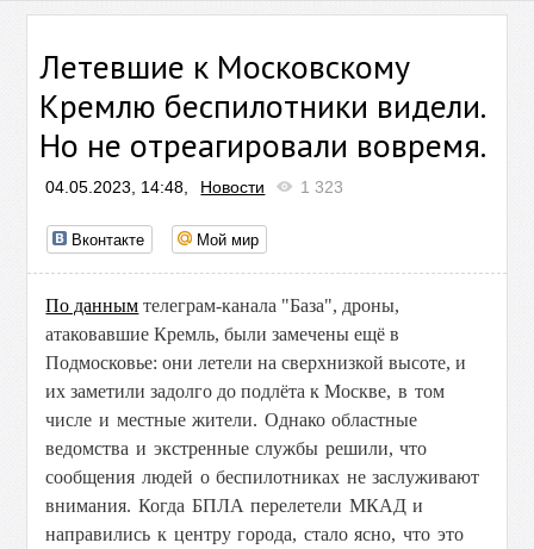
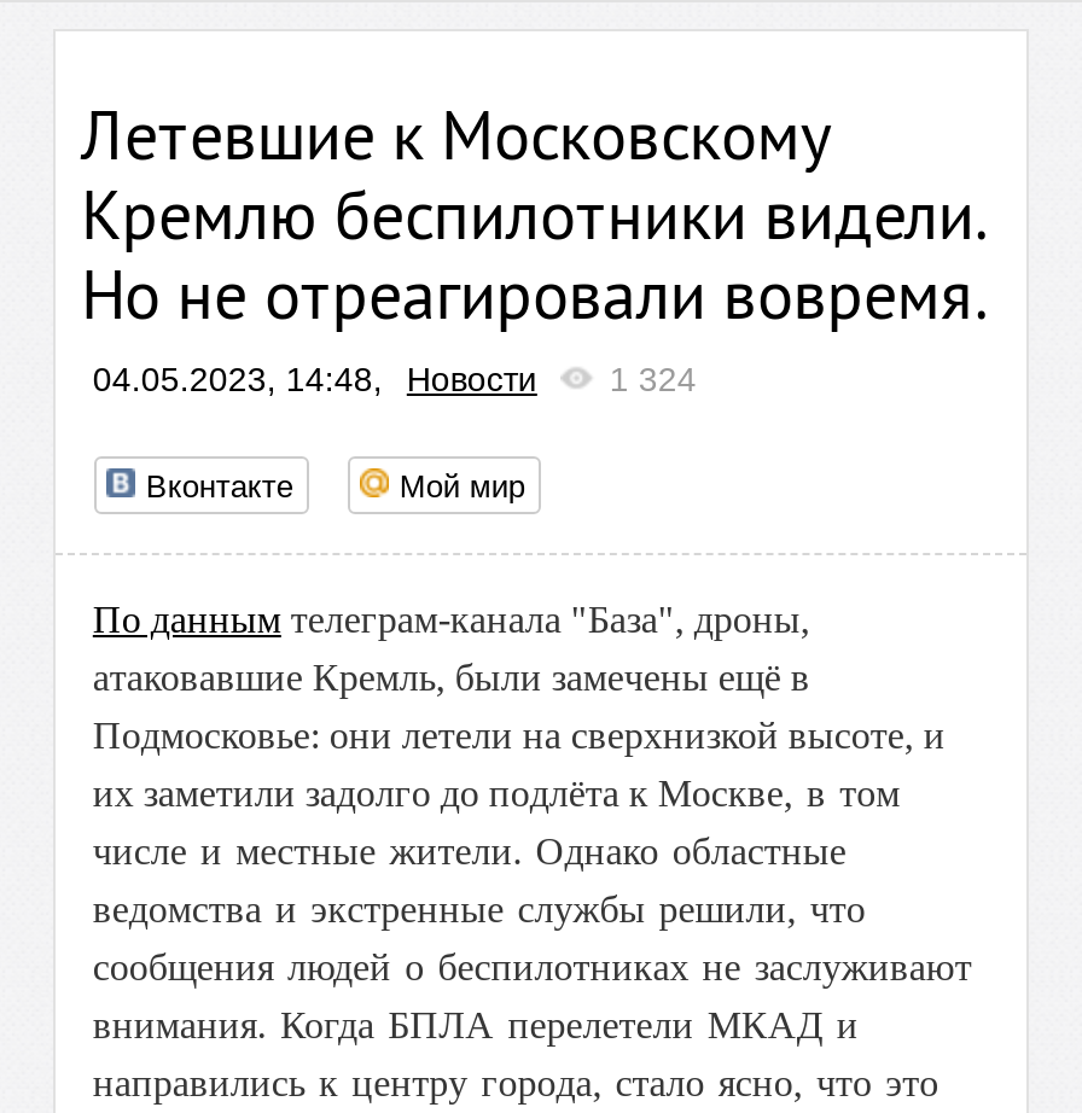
- 04.05.2023, 14:48, Новости 1 323
+ 04.05.2023, 14:48, Новости 1 324
